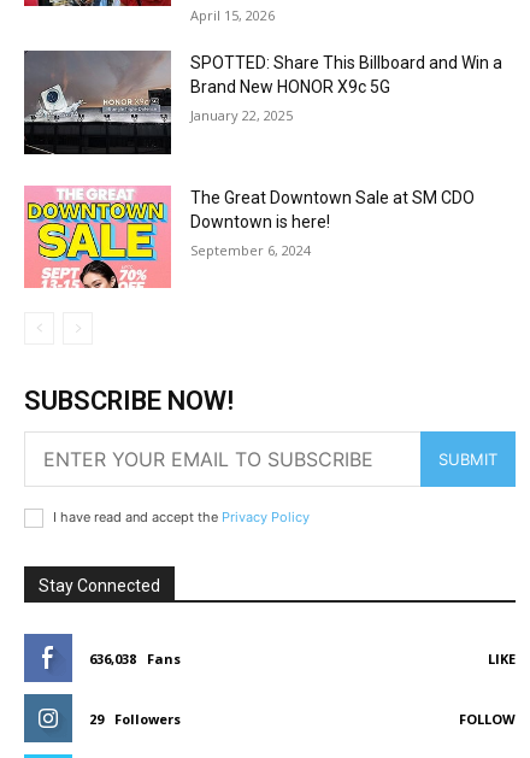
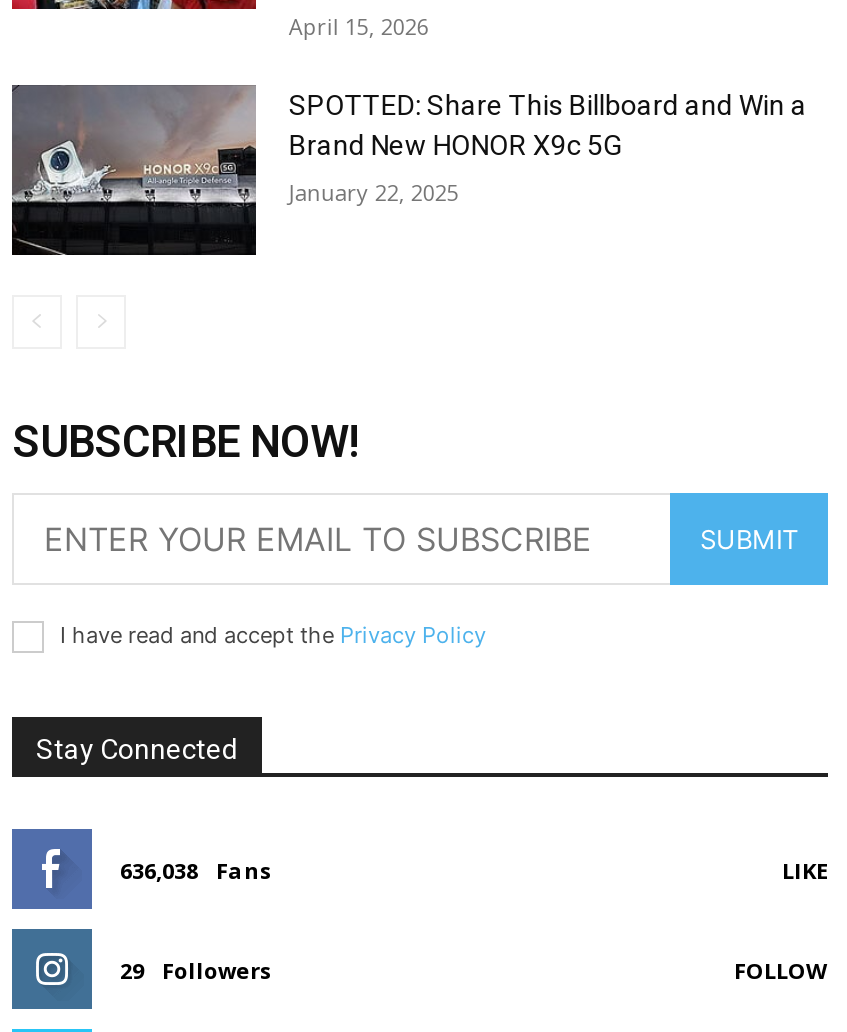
- [image]
- The Great Downtown Sale at SM CDO
- Downtown is here!
- September 6, 2024
